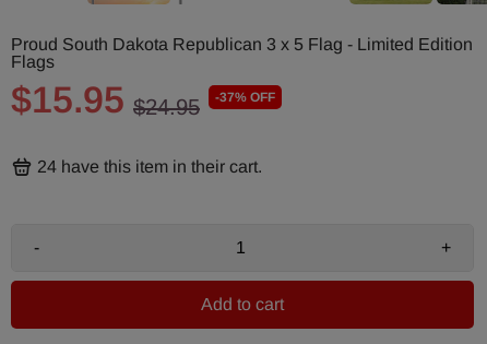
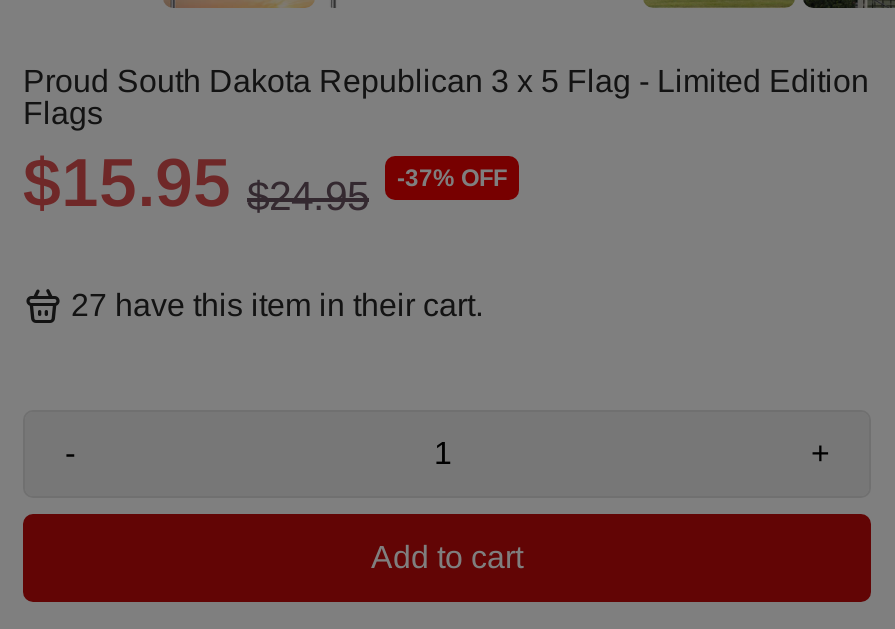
- 24 have this item in their cart.
+ 27 have this item in their cart.
